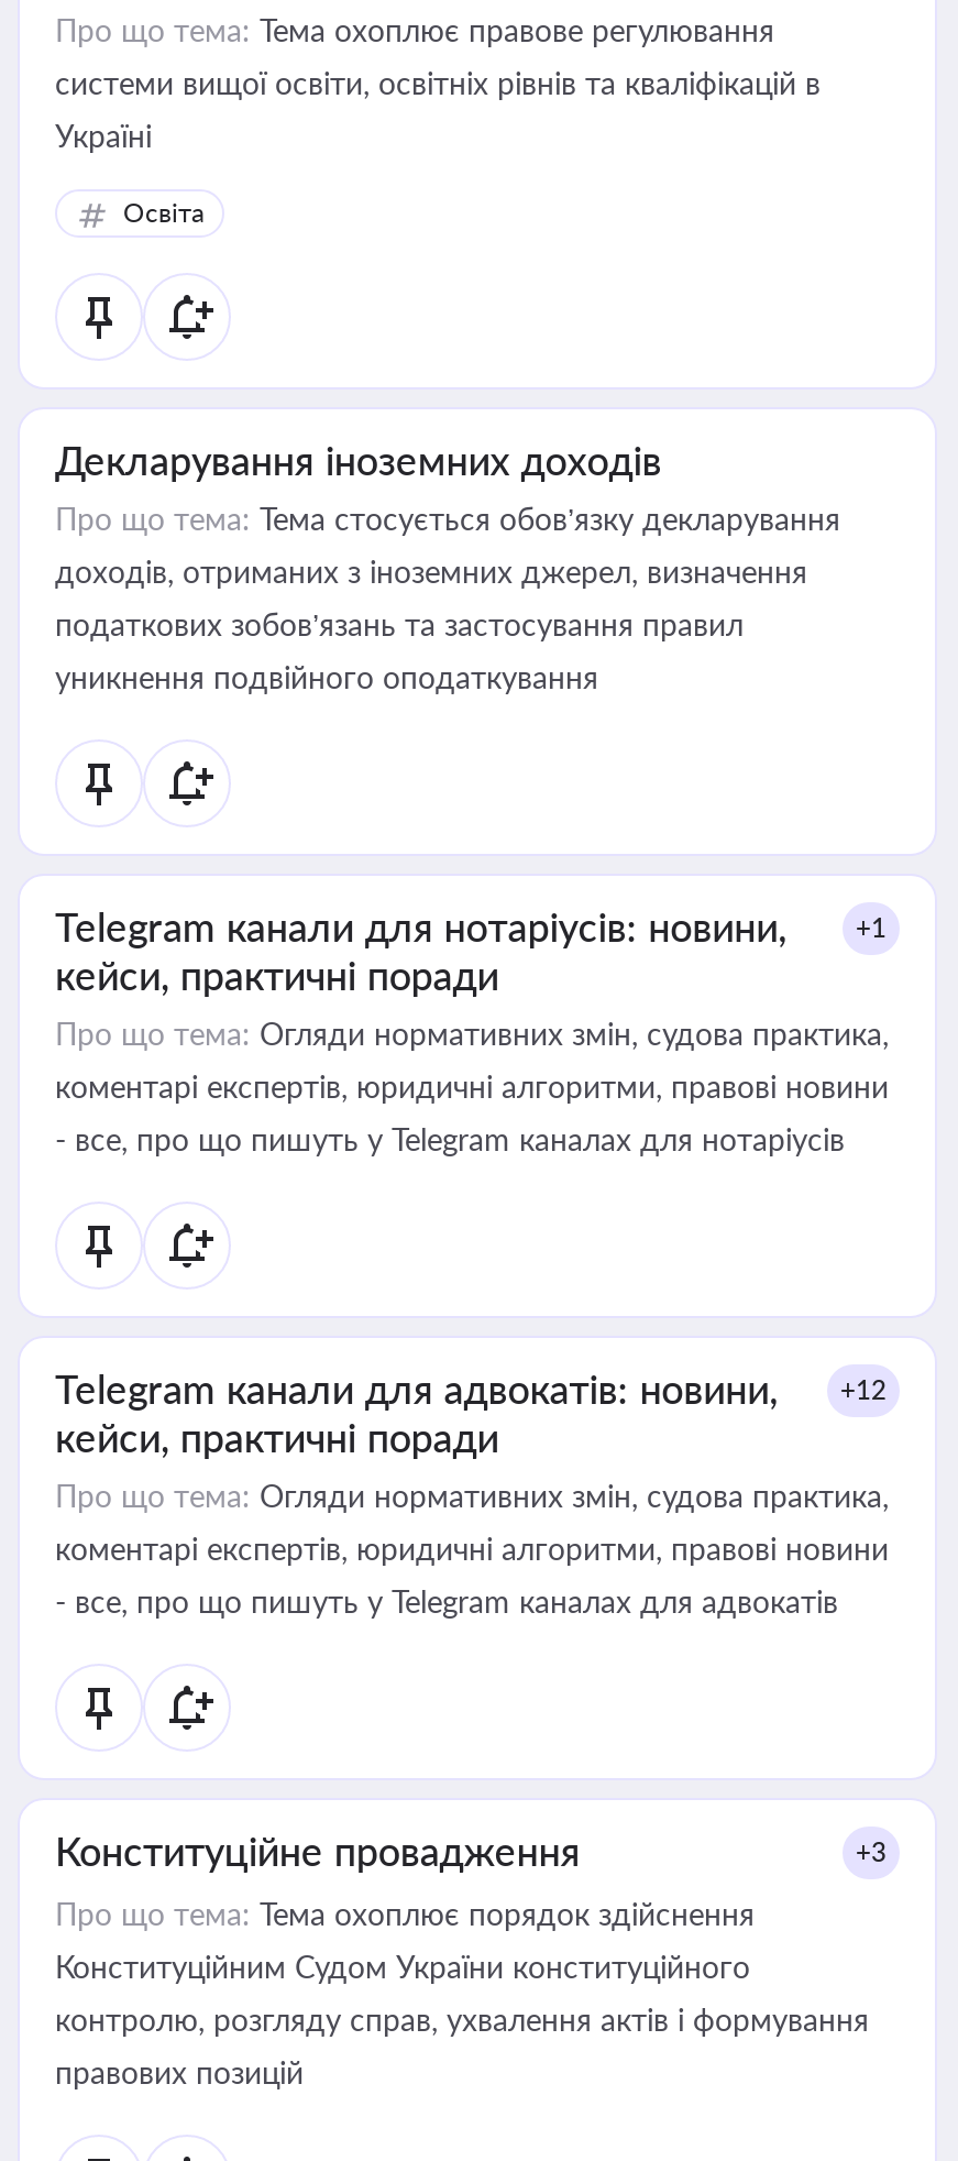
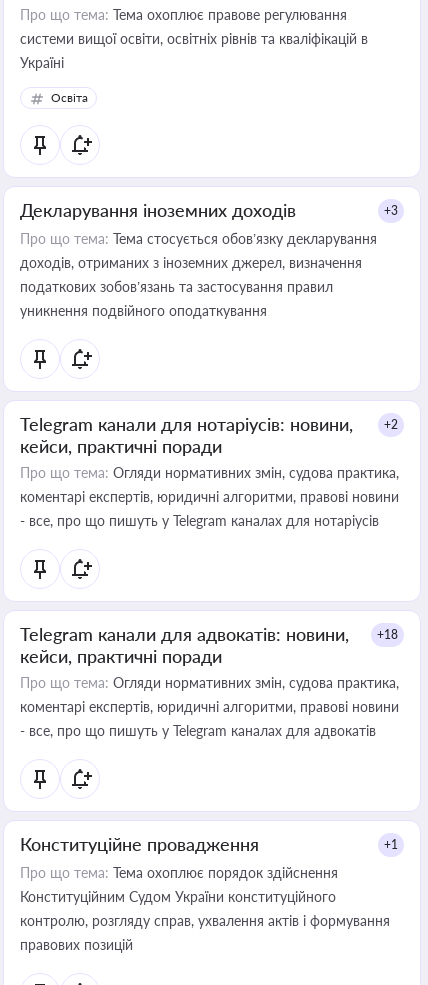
+ +3

- +1
+ +2

- Telegram канали для адвокатів: новини, +12
+ Telegram канали для адвокатів: новини, +18

- +3
+ +1
